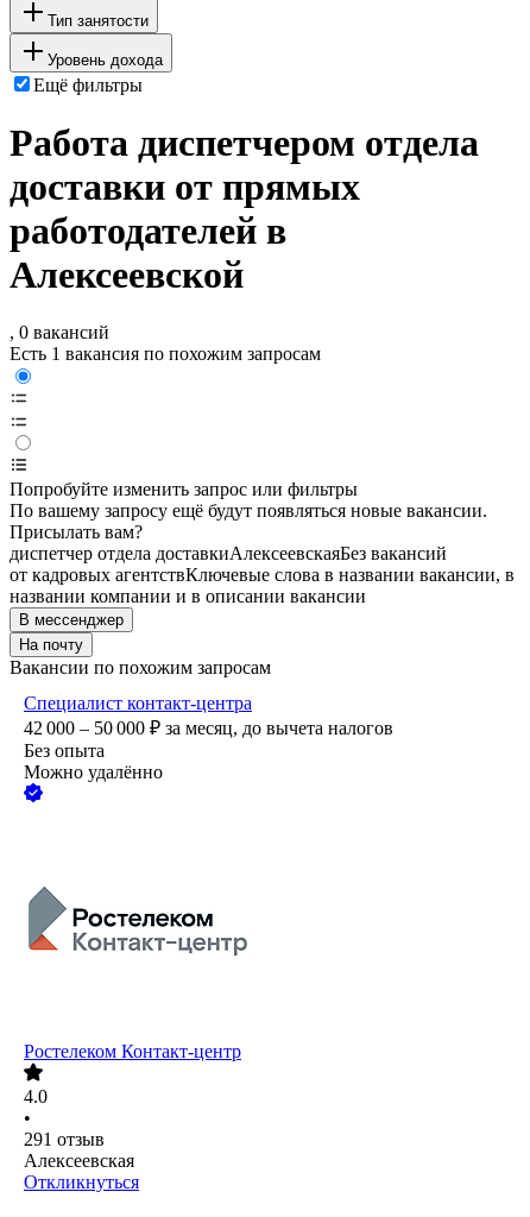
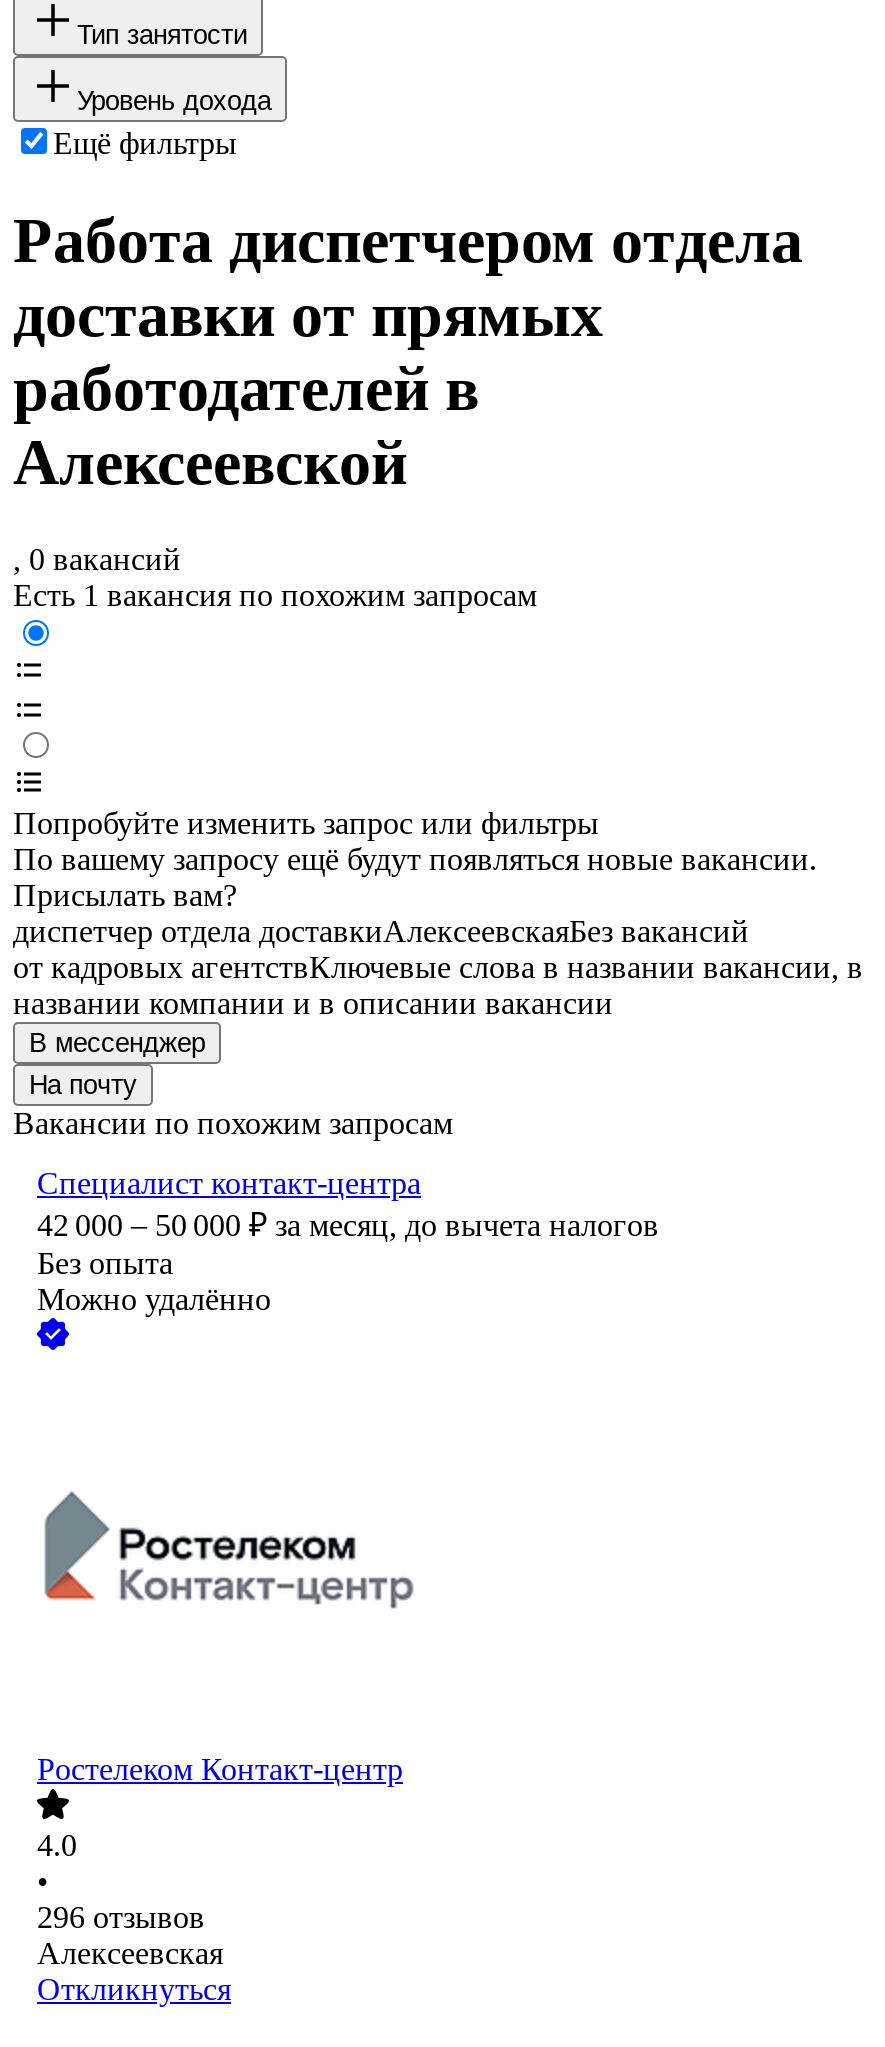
- 291 отзыв
+ 296 отзывов
